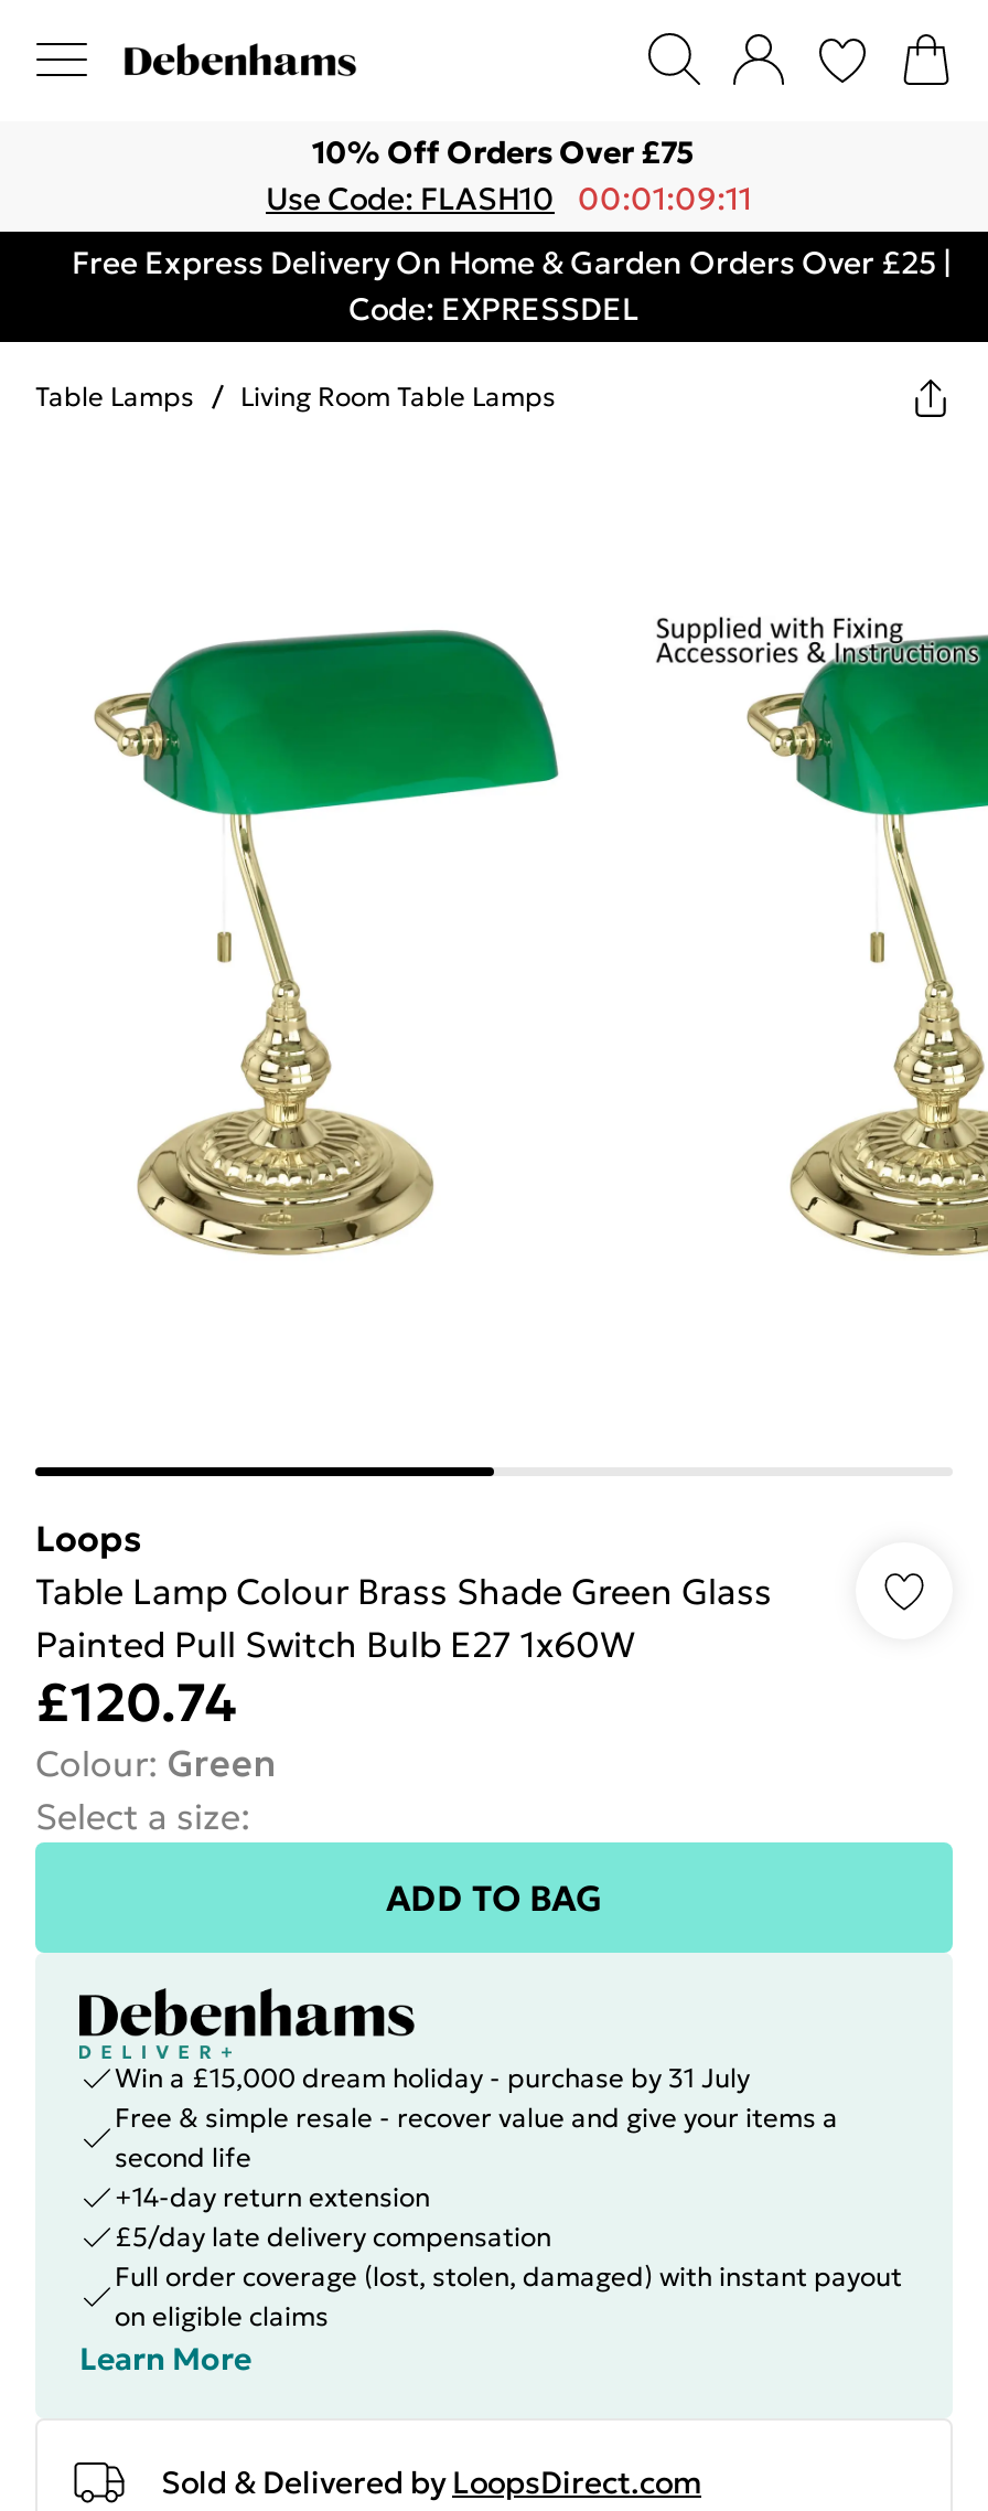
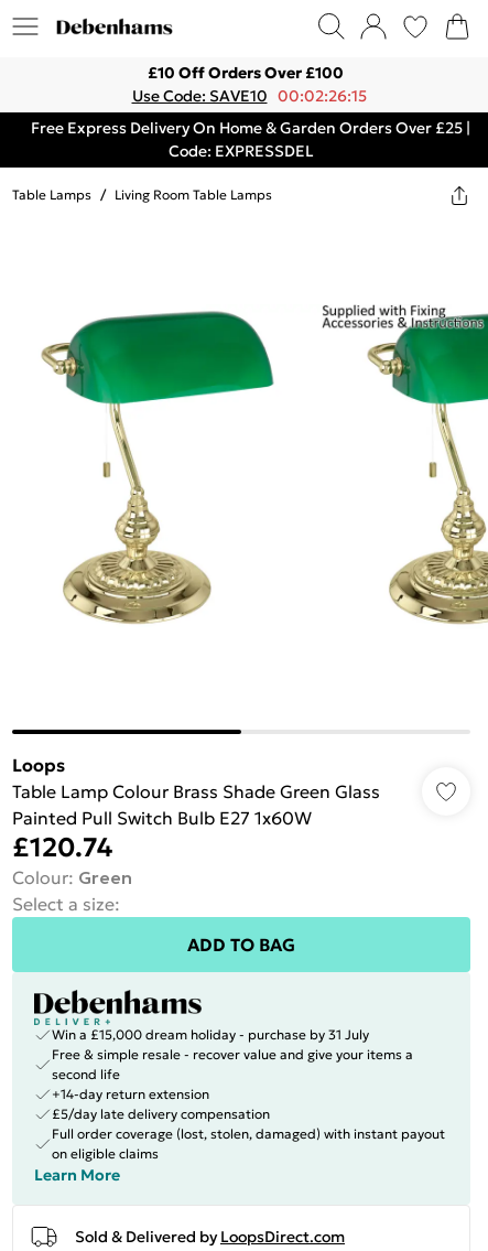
- 10% Off Orders Over £75
+ £10 Off Orders Over £100

- Use Code: FLASH10 00:01:09:11
+ Use Code: SAVE10 00:02:26:15
